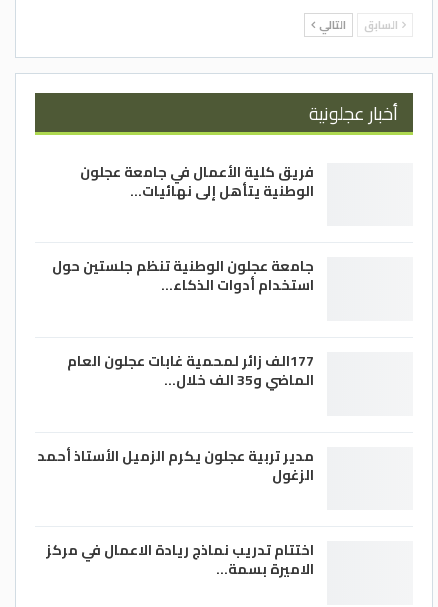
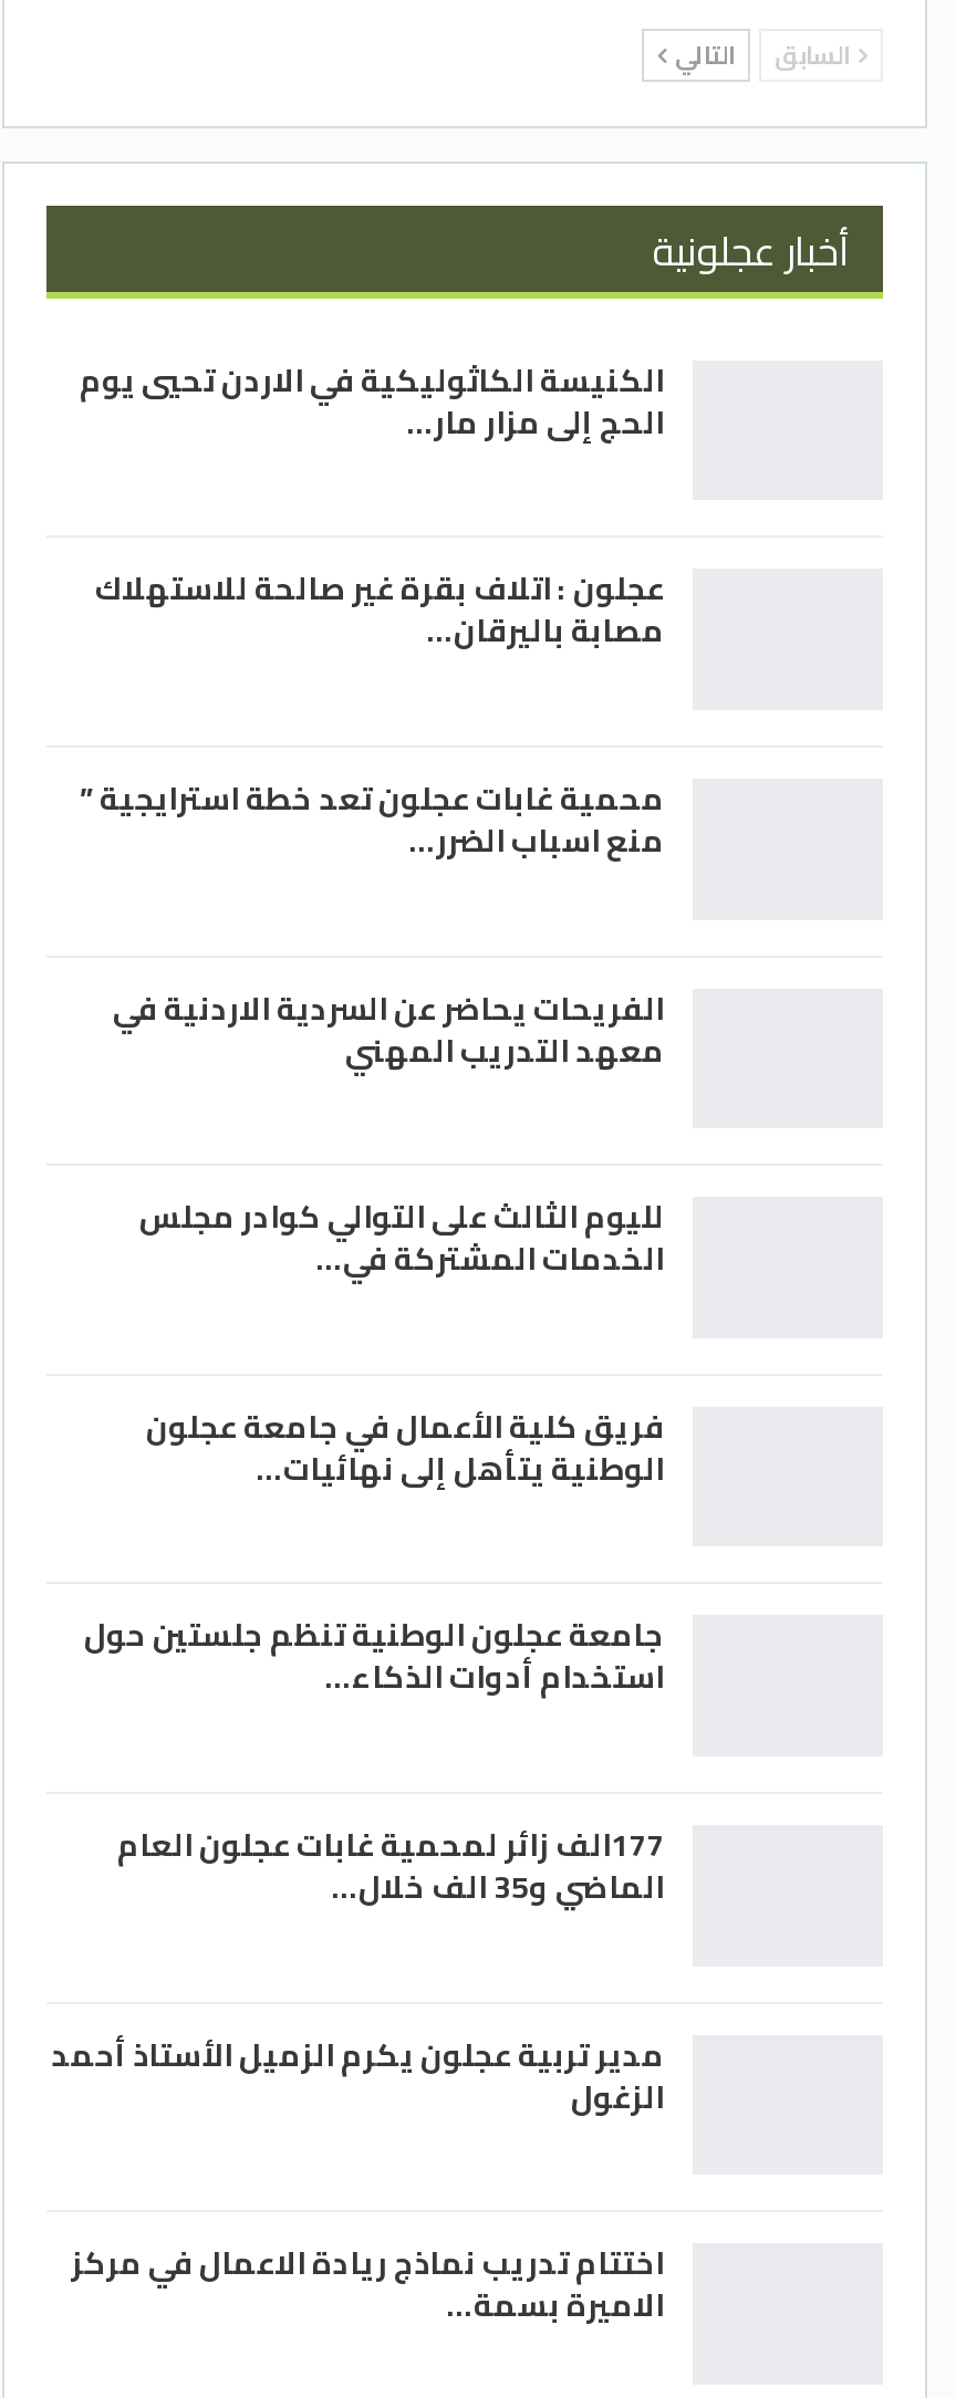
+ الكنيسة الكاثوليكية في الاردن تحيي يوم
+ الحج إلى مزار مار…
+ عجلون : اتلاف بقرة غير صالحة للاستهلاك
+ مصابة باليرقان…
+ محمية غابات عجلون تعد خطة استرايجية ”
+ منع اسباب الضرر…
+ الفريحات يحاضر عن السردية الاردنية في
+ معهد التدريب المهني
+ لليوم الثالث على التوالي كوادر مجلس
+ الخدمات المشتركة في…
